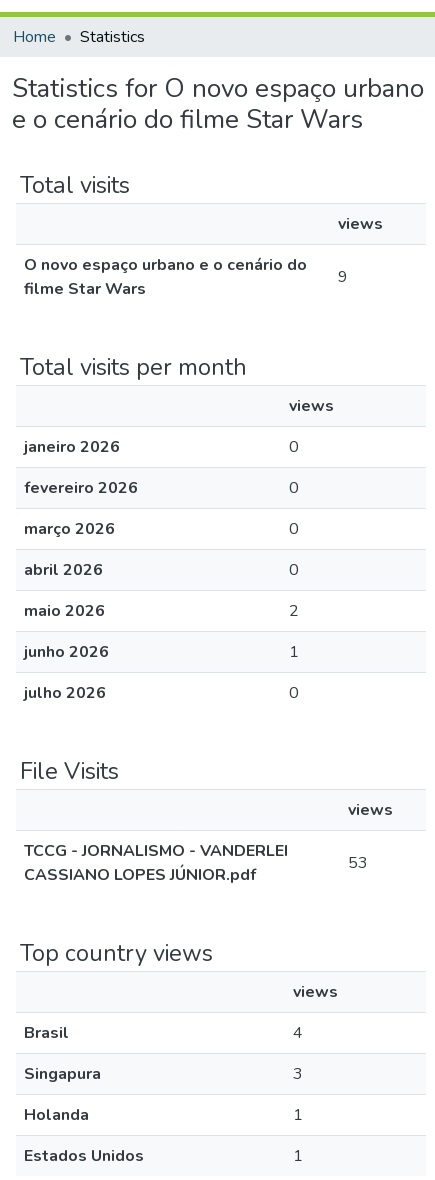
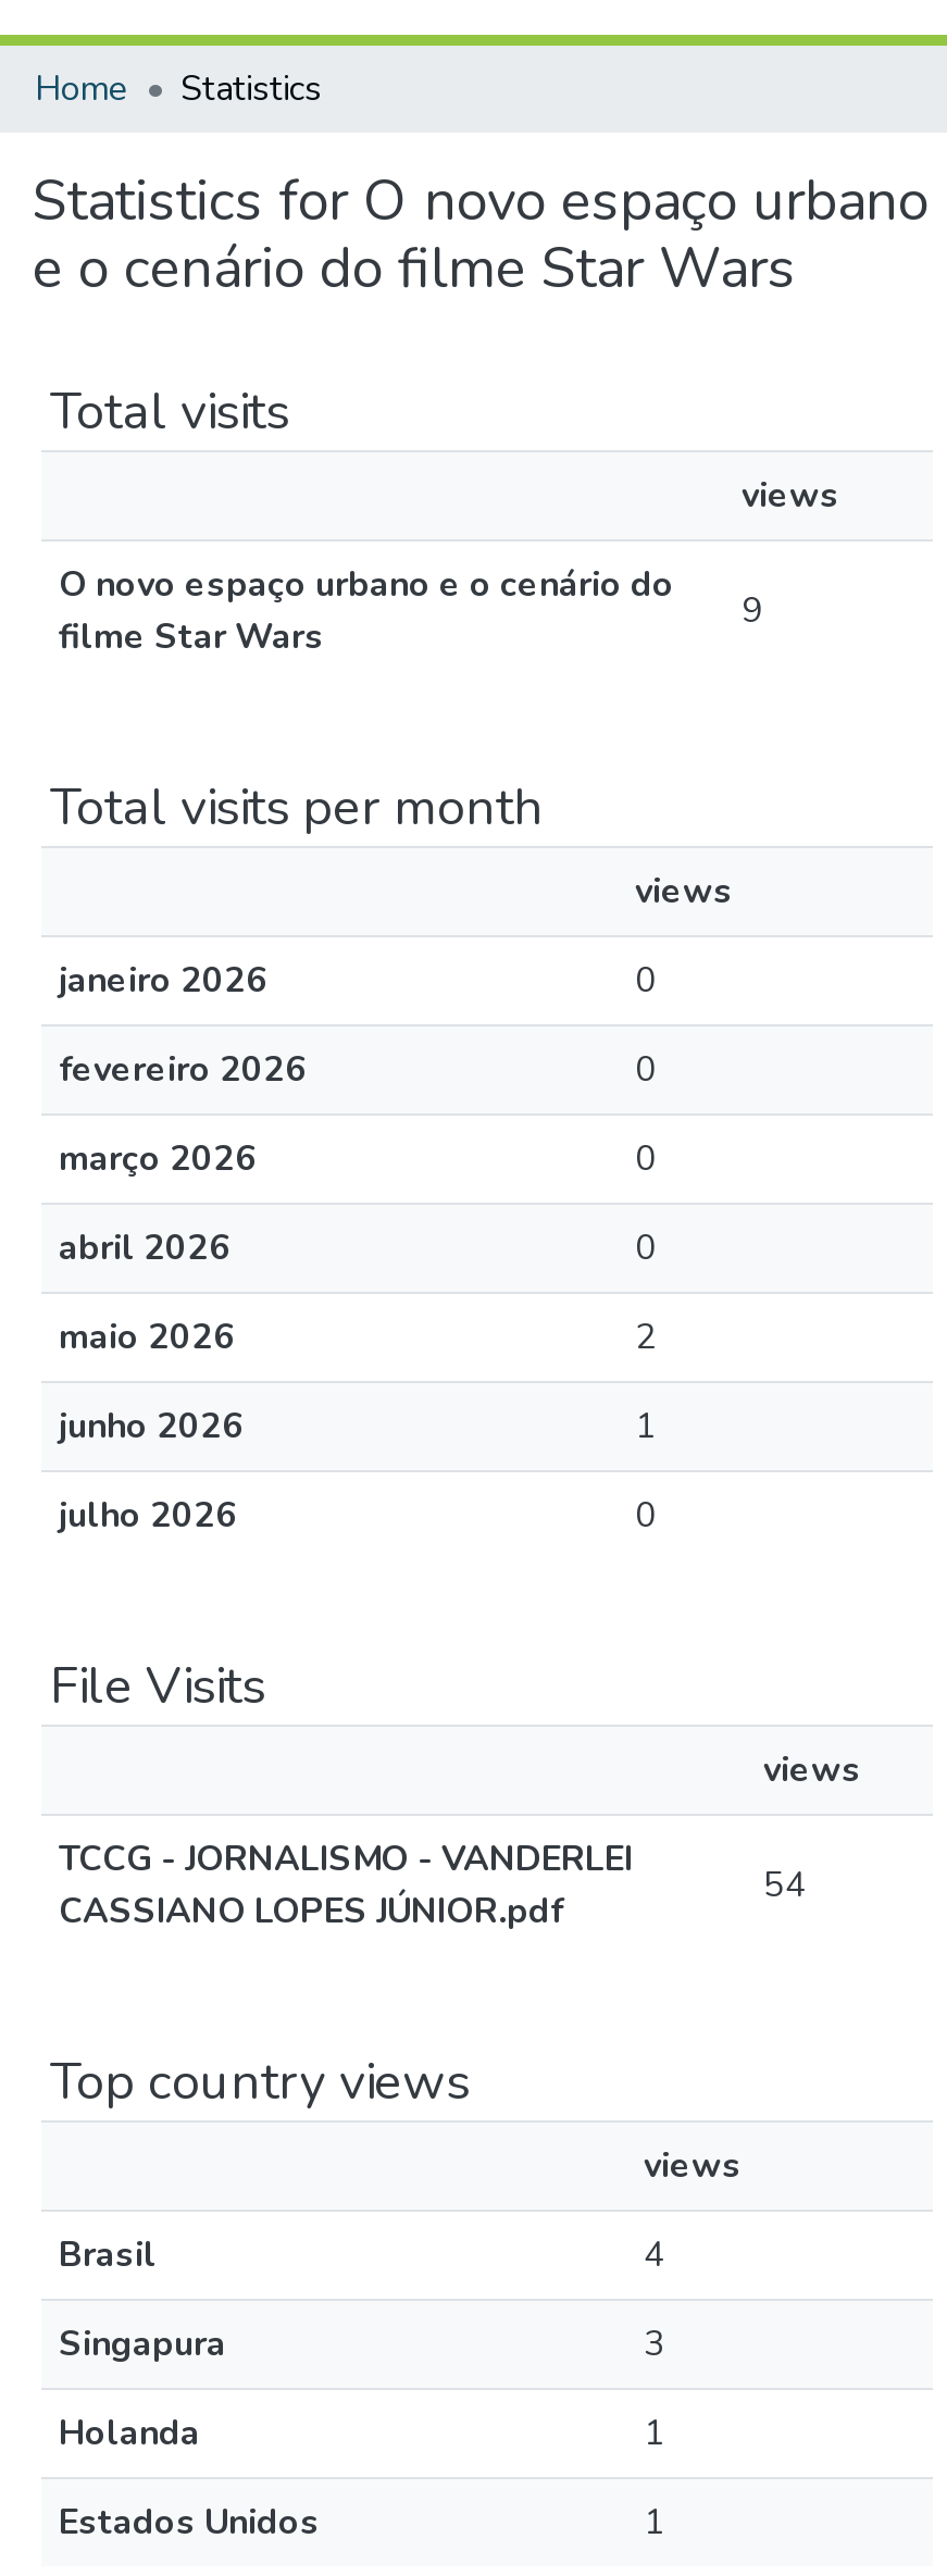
- 53
+ 54
